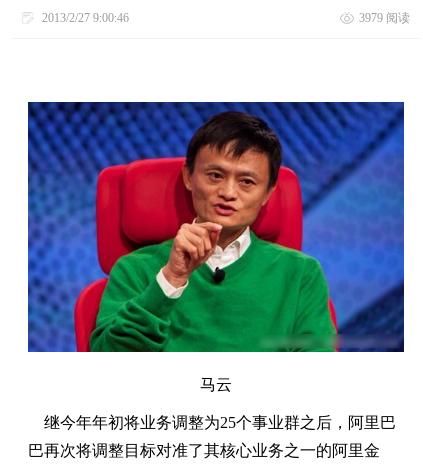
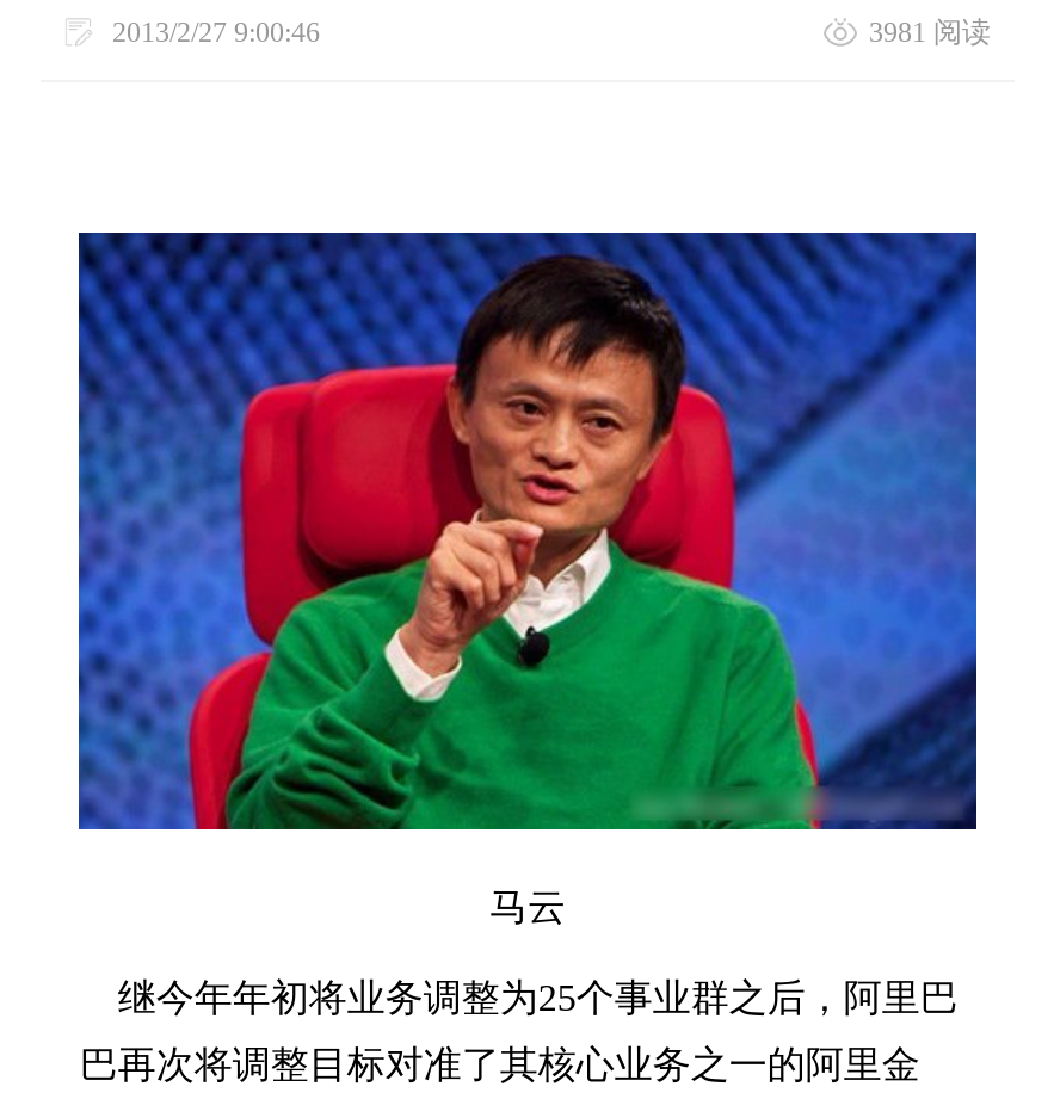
- 3979 阅读
+ 3981 阅读
